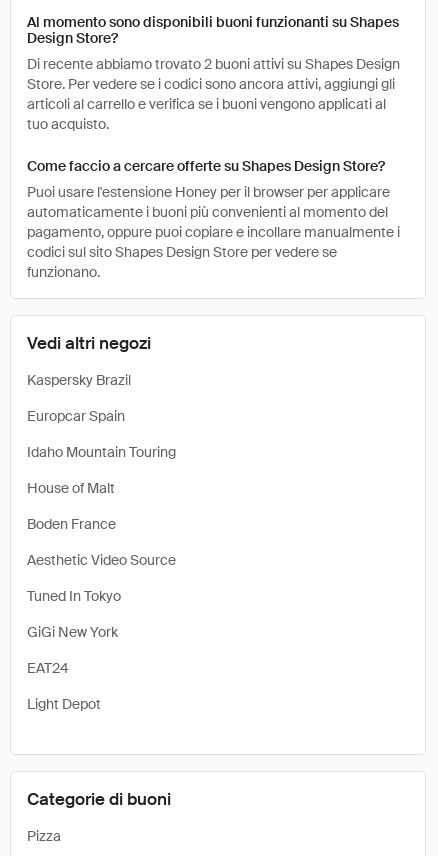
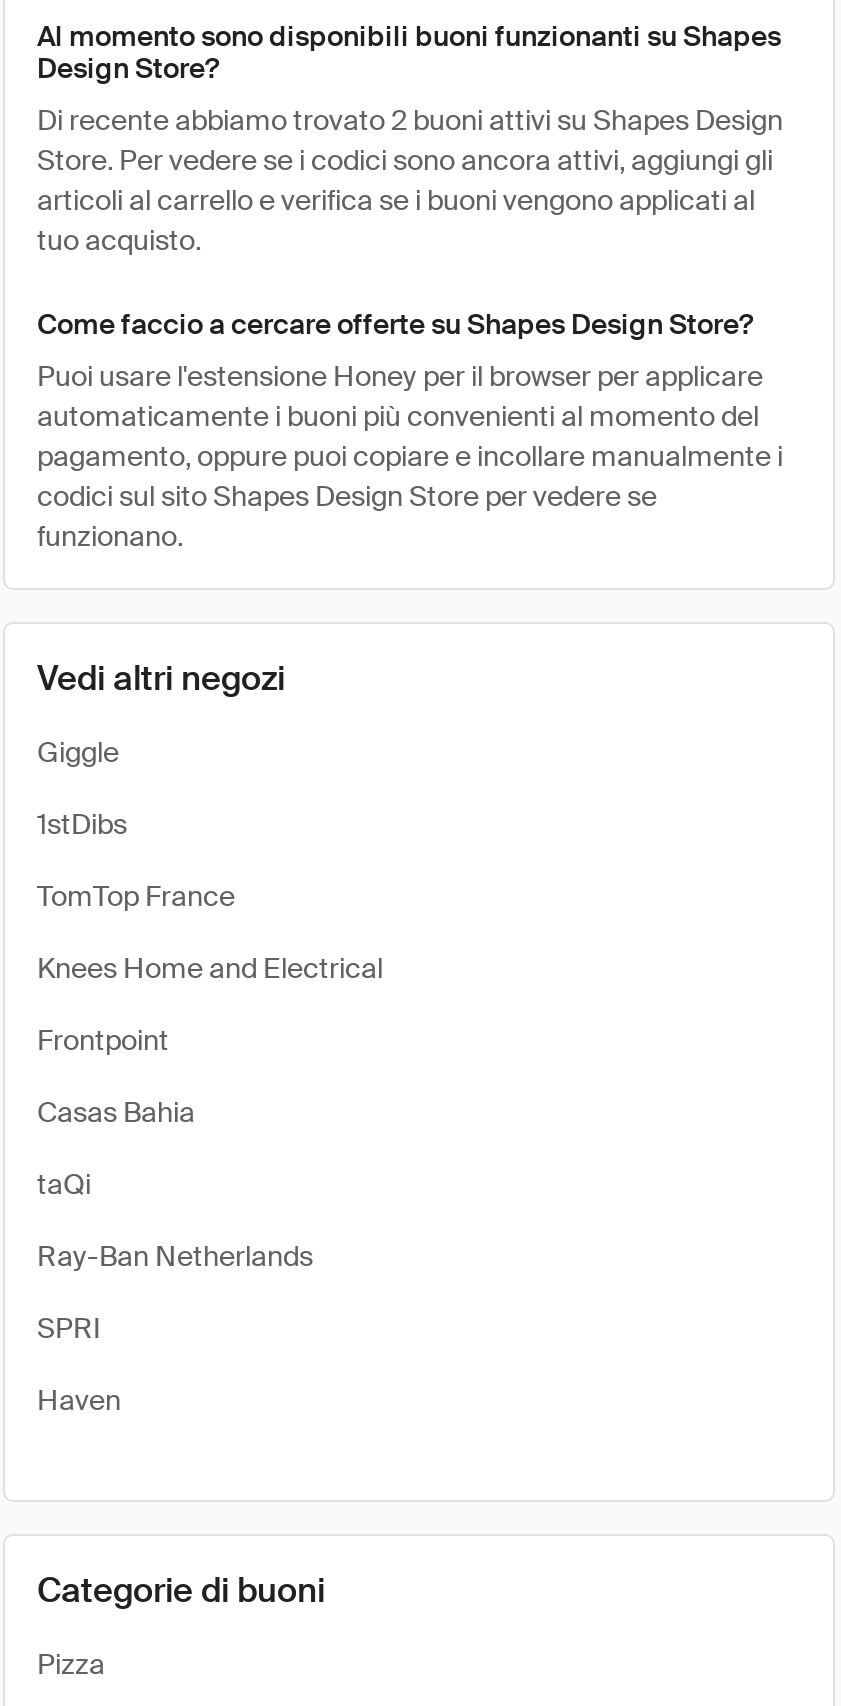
- Kaspersky Brazil
+ Giggle

- Europcar Spain
+ 1stDibs

- Idaho Mountain Touring
+ TomTop France

- House of Malt
+ Knees Home and Electrical

- Boden France
+ Frontpoint

- Aesthetic Video Source
+ Casas Bahia

- Tuned In Tokyo
+ taQi

- GiGi New York
+ Ray-Ban Netherlands

- EAT24
+ SPRI

- Light Depot
+ Haven
